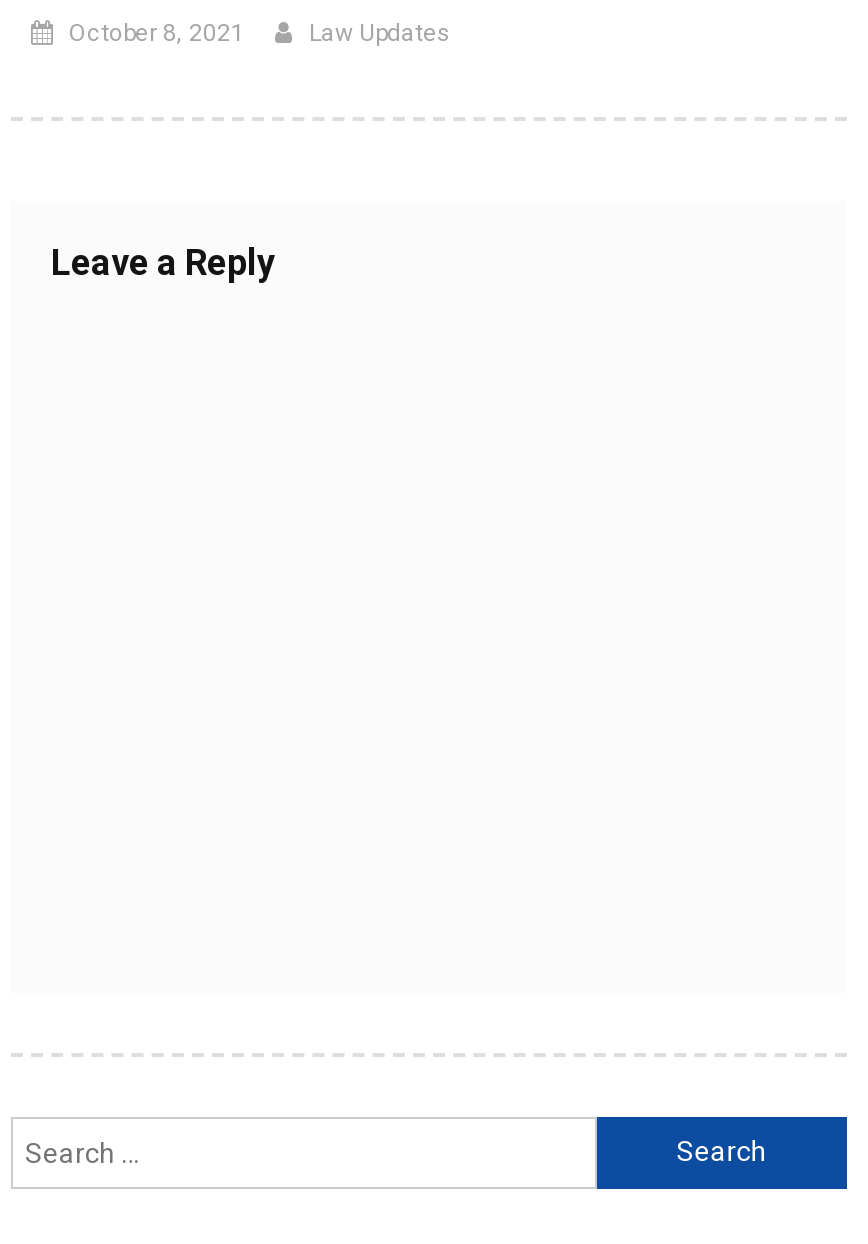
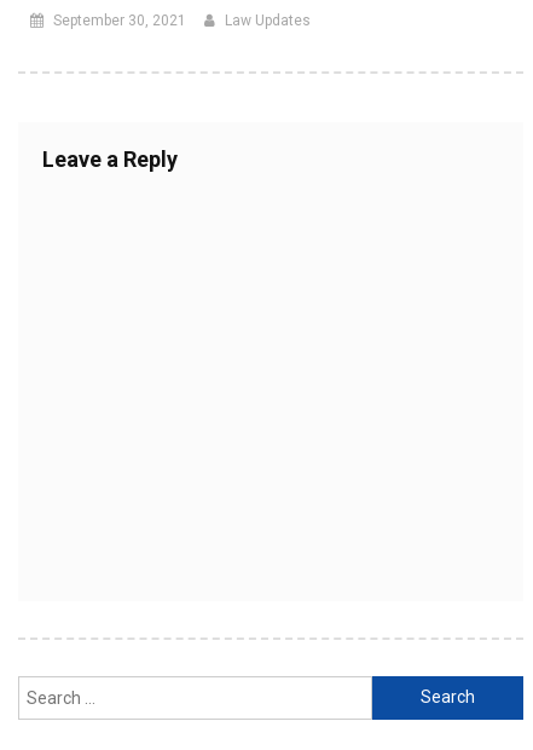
- October 8, 2021
+ September 30, 2021
